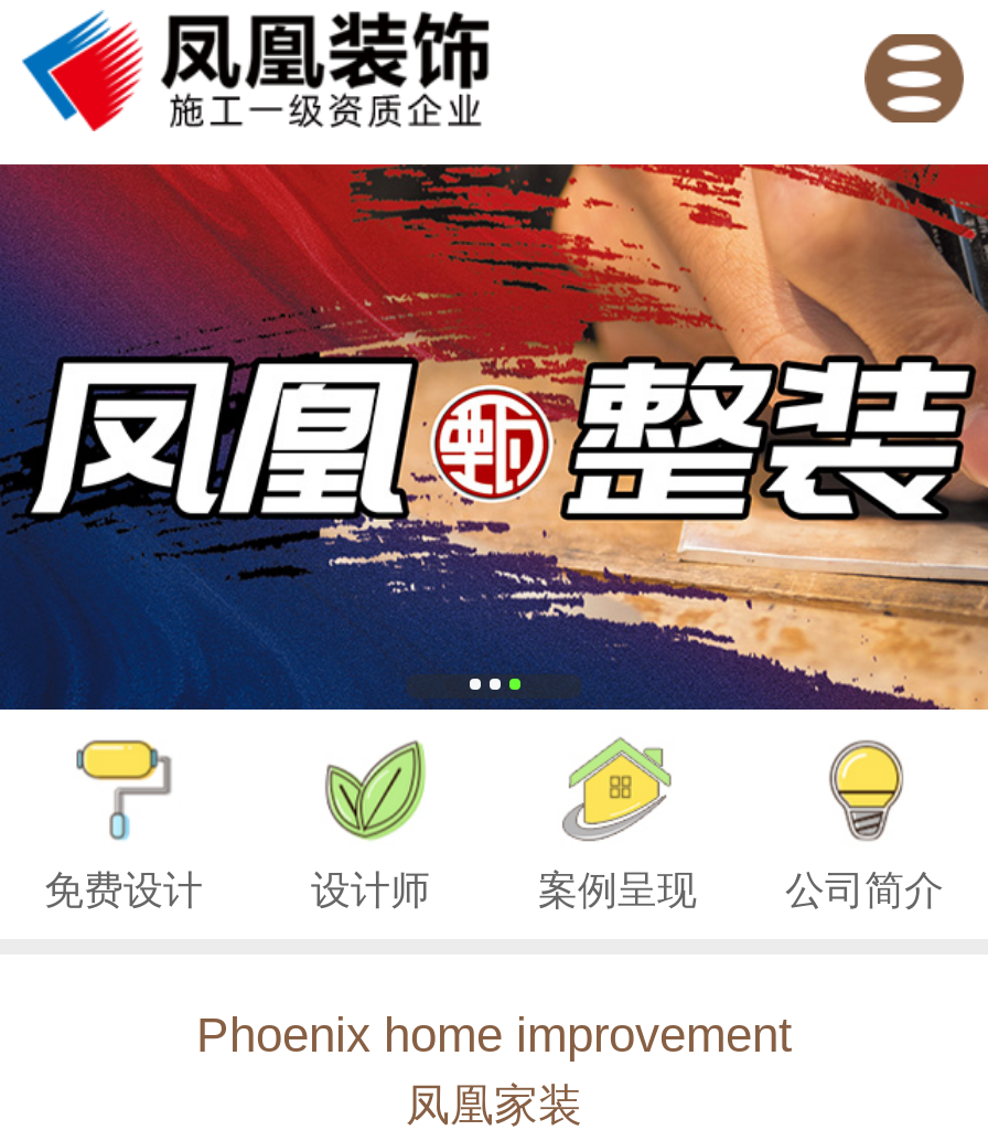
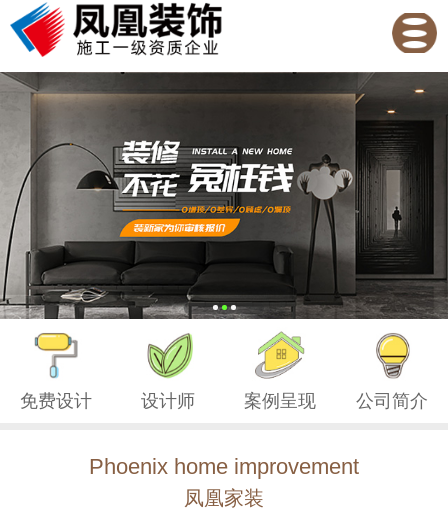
- [image]
+ [image]
